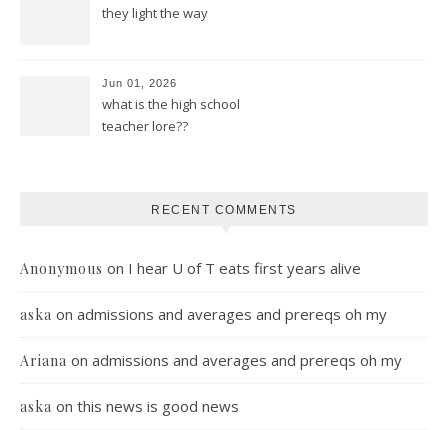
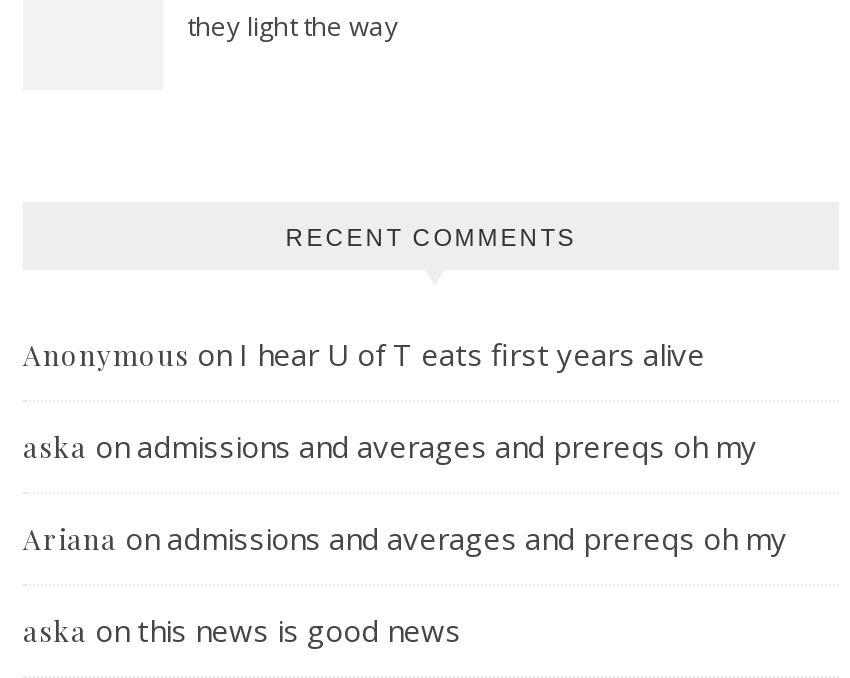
- Jun 01, 2026
- what is the high school
- teacher lore??
